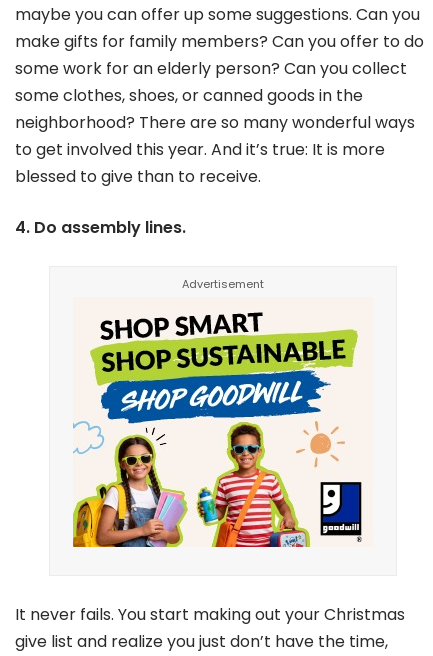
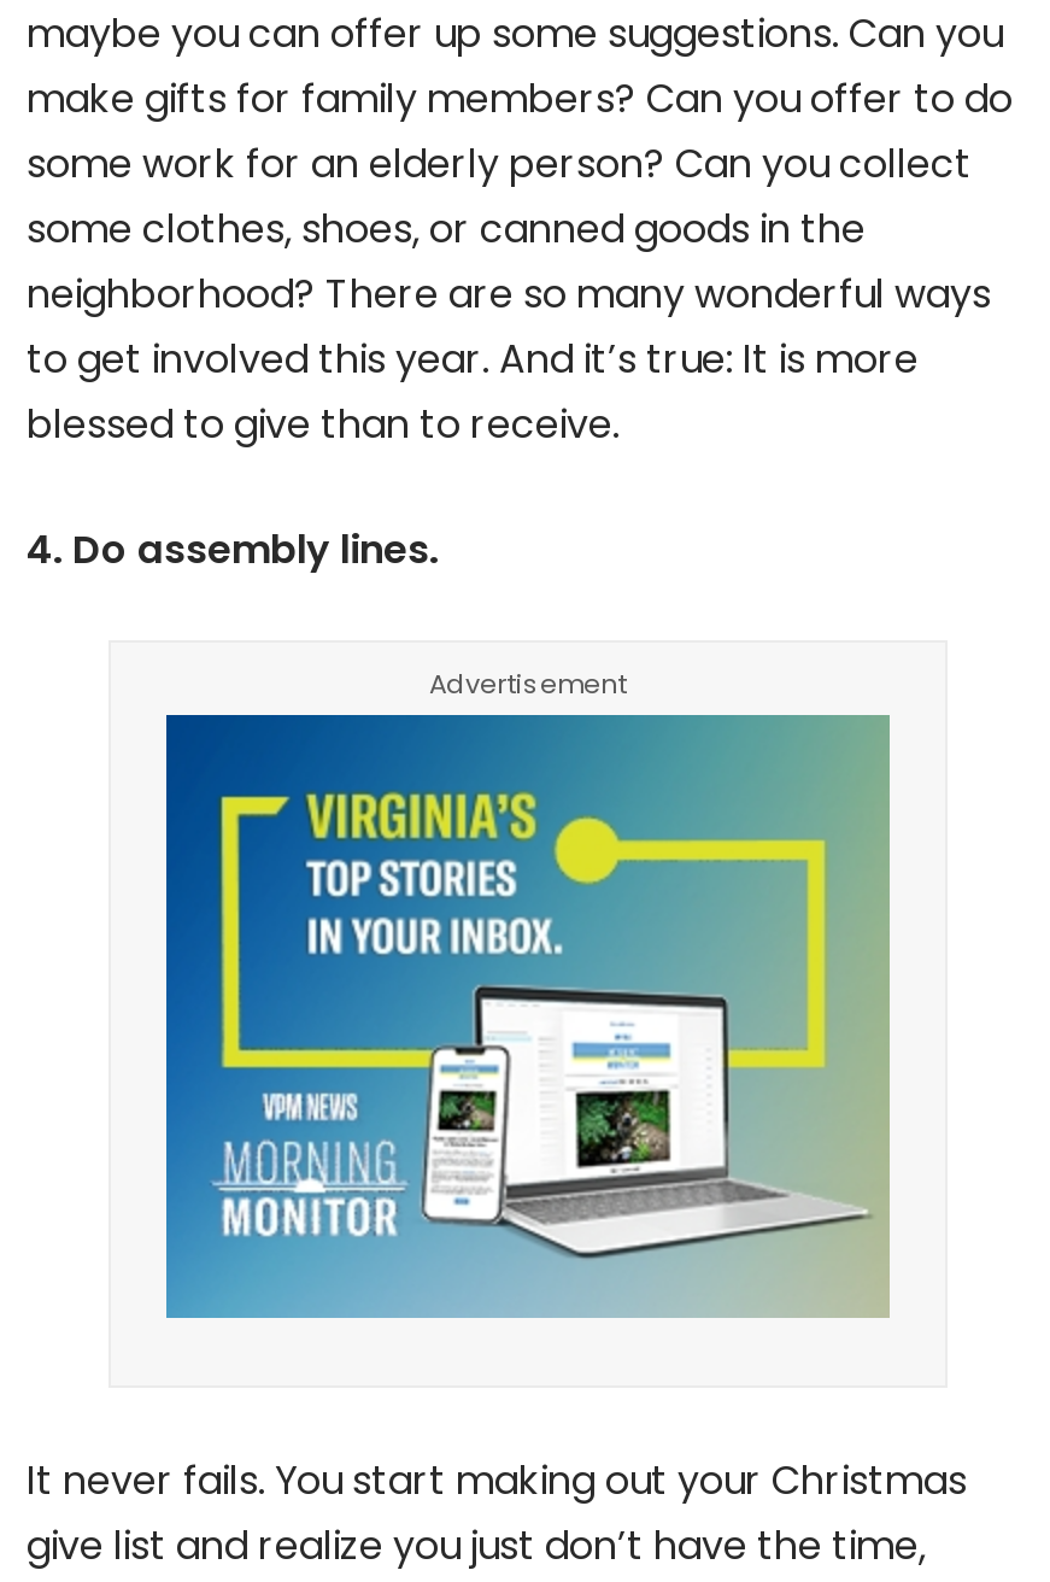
- [image]
+ [image]
